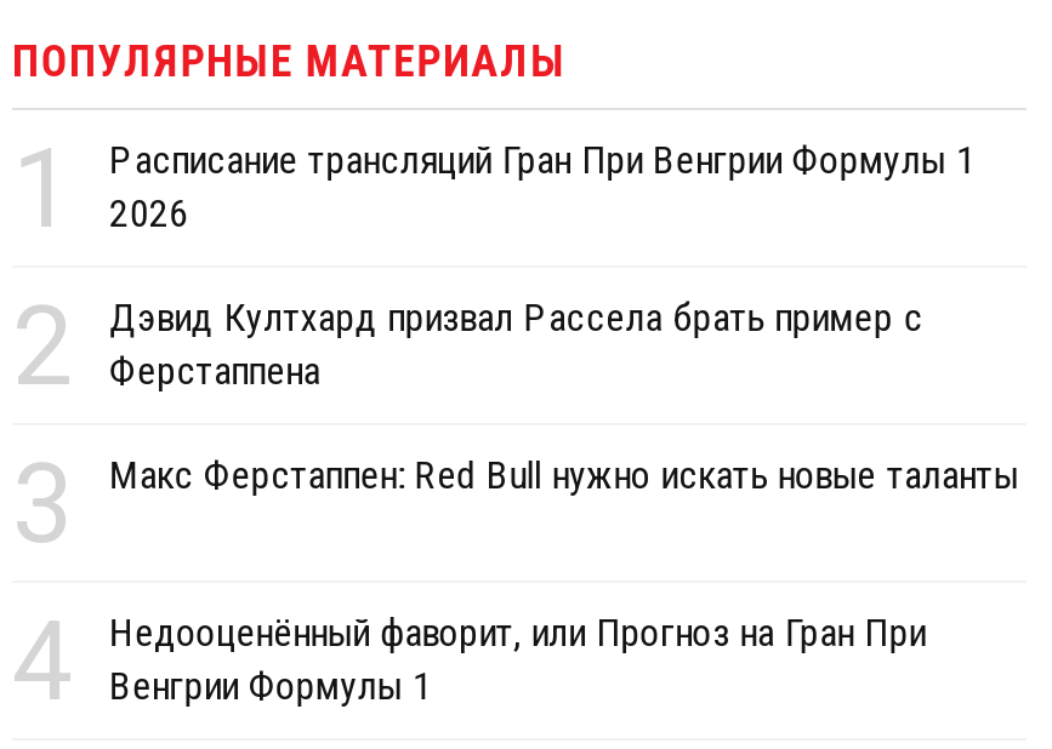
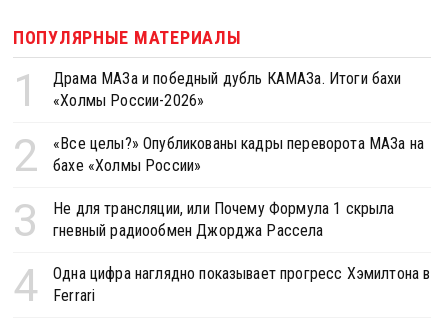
- Расписание трансляций Гран При Венгрии Формулы 1
- 2026
+ Драма МАЗа и победный дубль КАМАЗа. Итоги бахи
+ «Холмы России-2026»

- Дэвид Култхард призвал Рассела брать пример с
- Ферстаппена
+ «Все целы?» Опубликованы кадры переворота МАЗа на
+ бахе «Холмы России»

- Макс Ферстаппен: Red Bull нужно искать новые таланты
+ Не для трансляции, или Почему Формула 1 скрыла
+ гневный радиообмен Джорджа Рассела

- Недооценённый фаворит, или Прогноз на Гран При
- Венгрии Формулы 1
+ Одна цифра наглядно показывает прогресс Хэмилтона в
+ Ferrari
